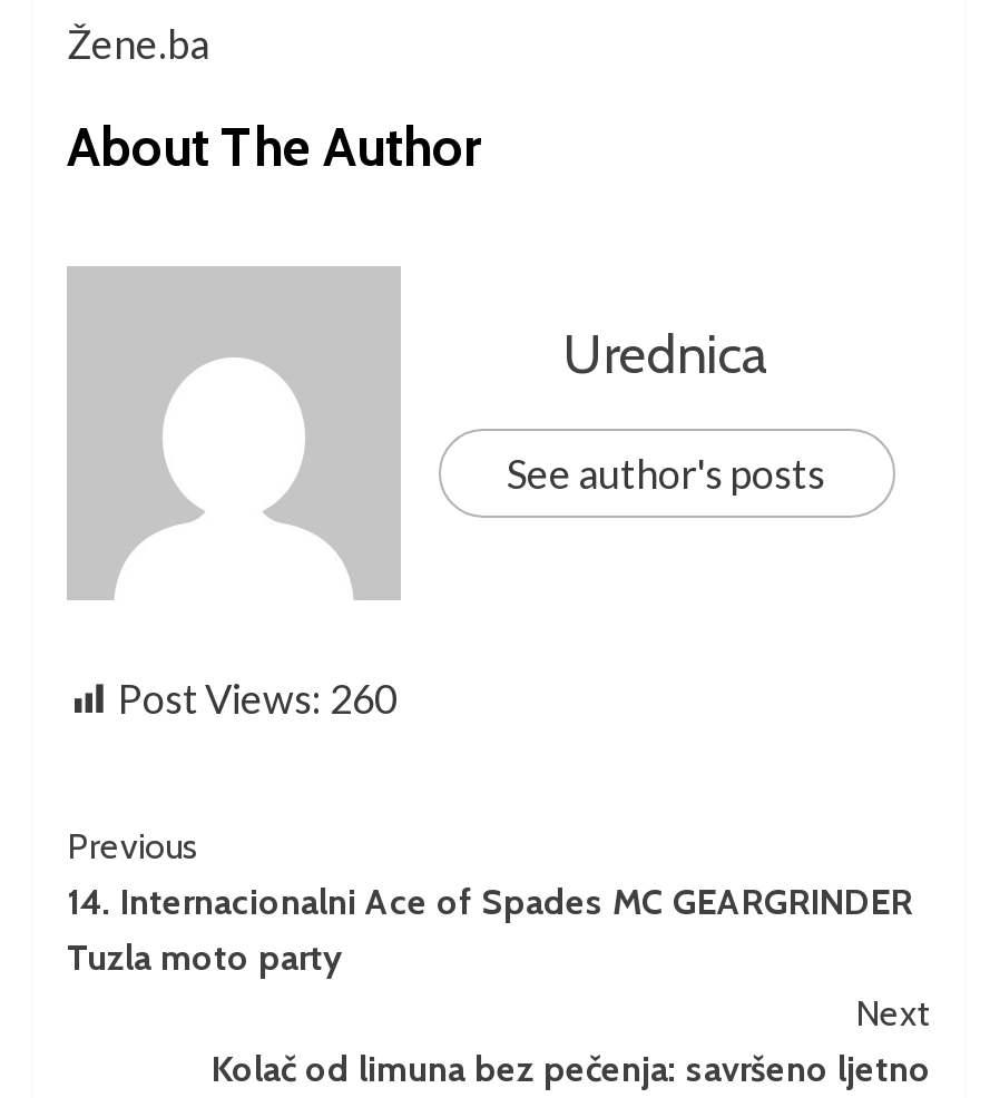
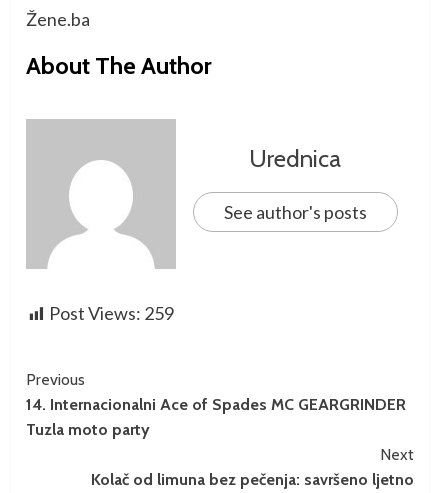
- Post Views: 260
+ Post Views: 259
